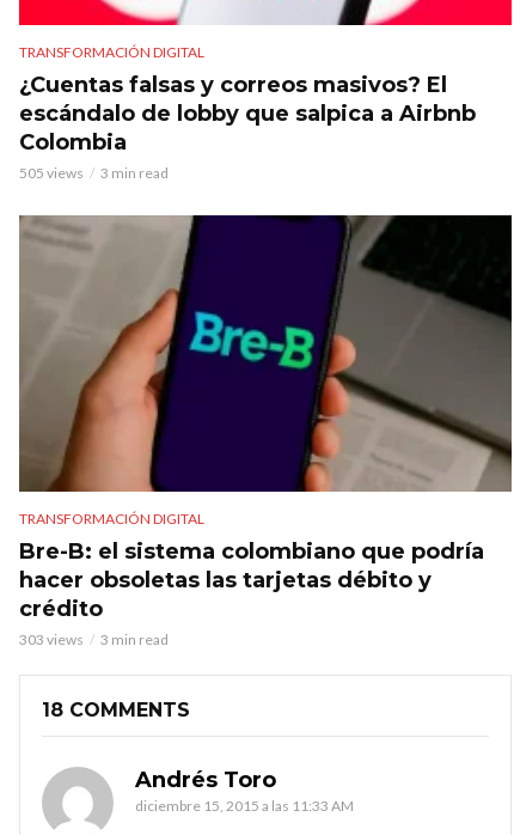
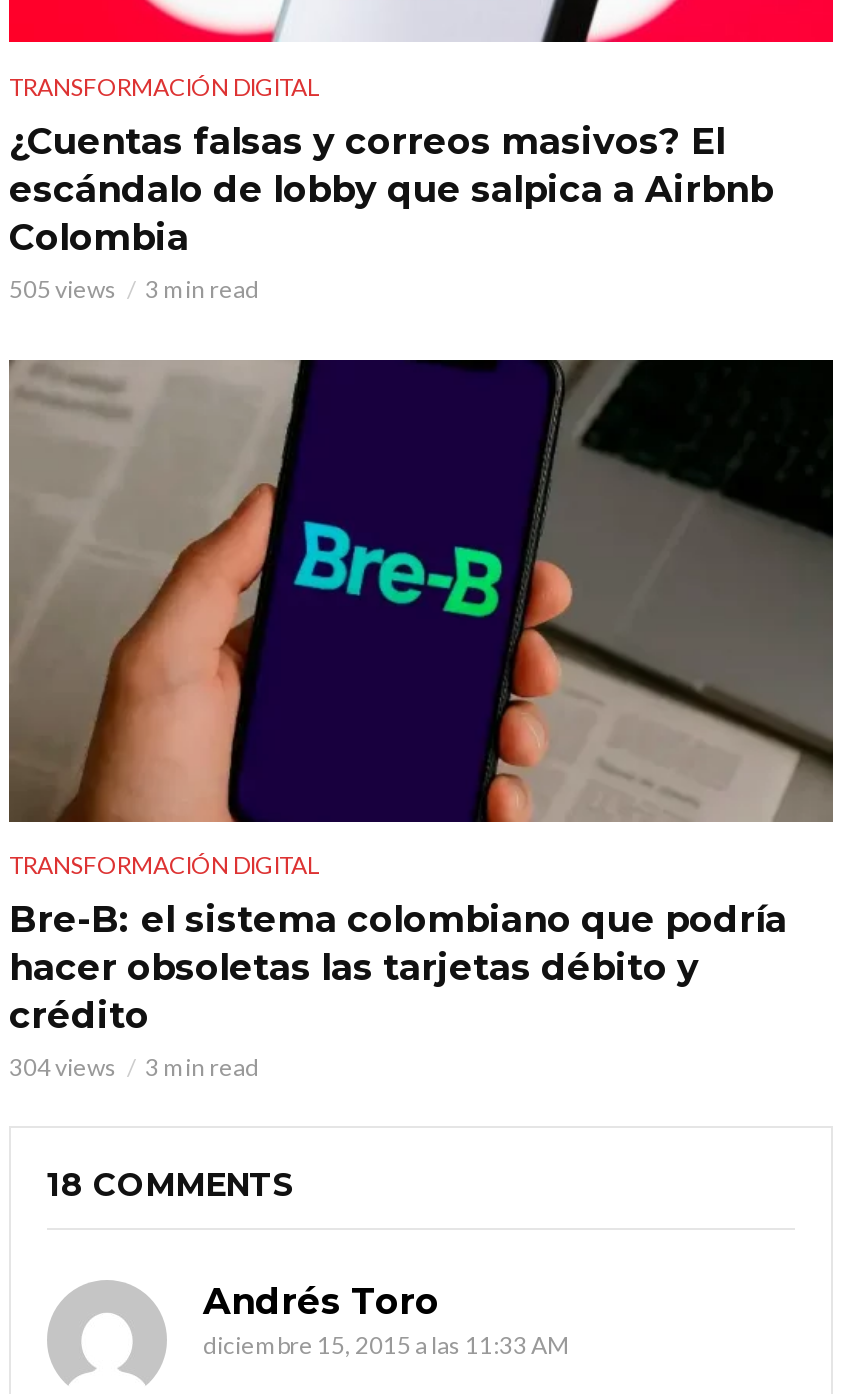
- 303 views 3 min read
+ 304 views 3 min read
